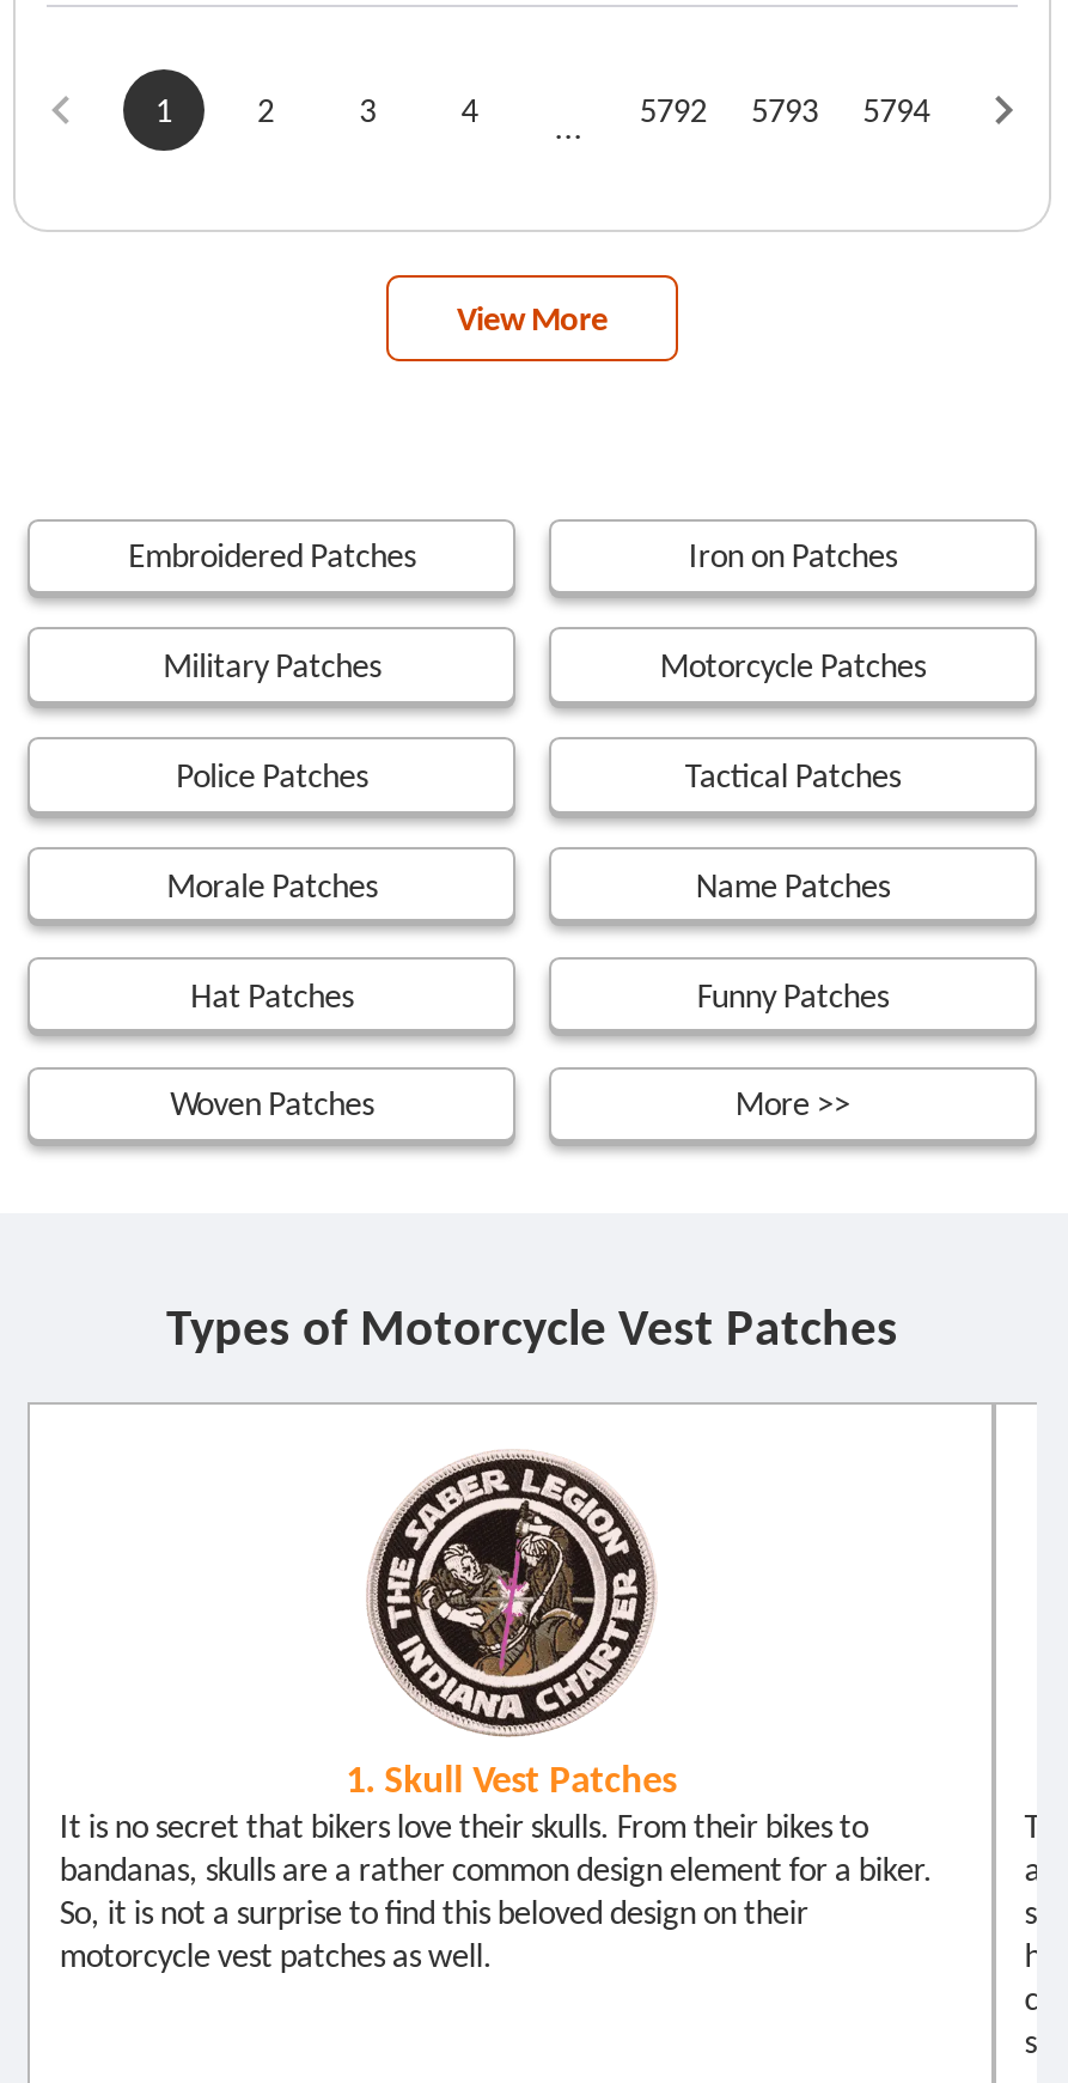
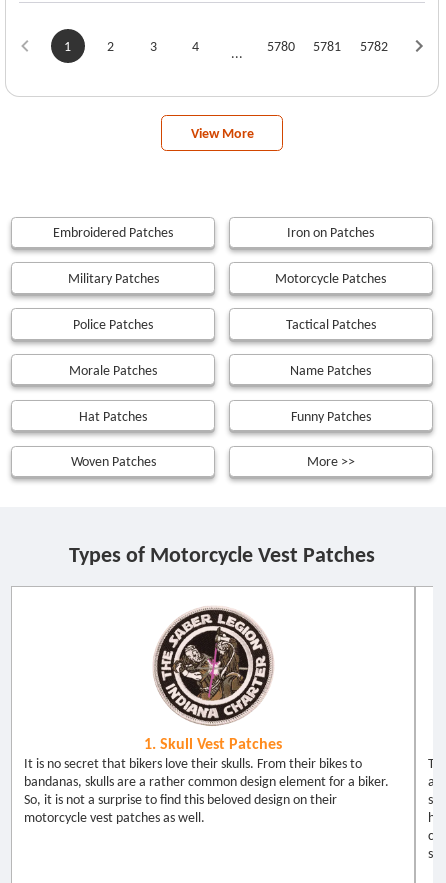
- 5792
+ 5780

- 5793
+ 5781

- 5794
+ 5782
